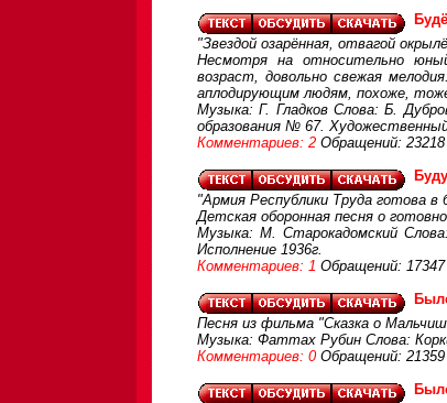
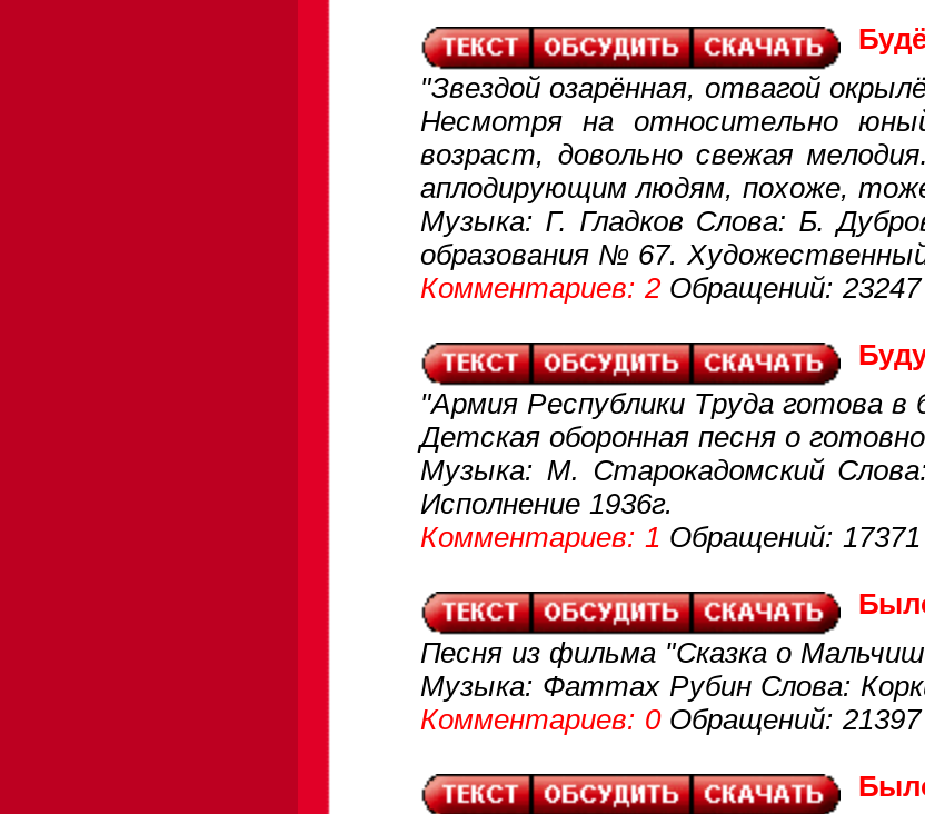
- Комментариев: 2 Обращений: 23218
+ Комментариев: 2 Обращений: 23247

- Комментариев: 1 Обращений: 17347
+ Комментариев: 1 Обращений: 17371

- Комментариев: 0 Обращений: 21359
+ Комментариев: 0 Обращений: 21397
